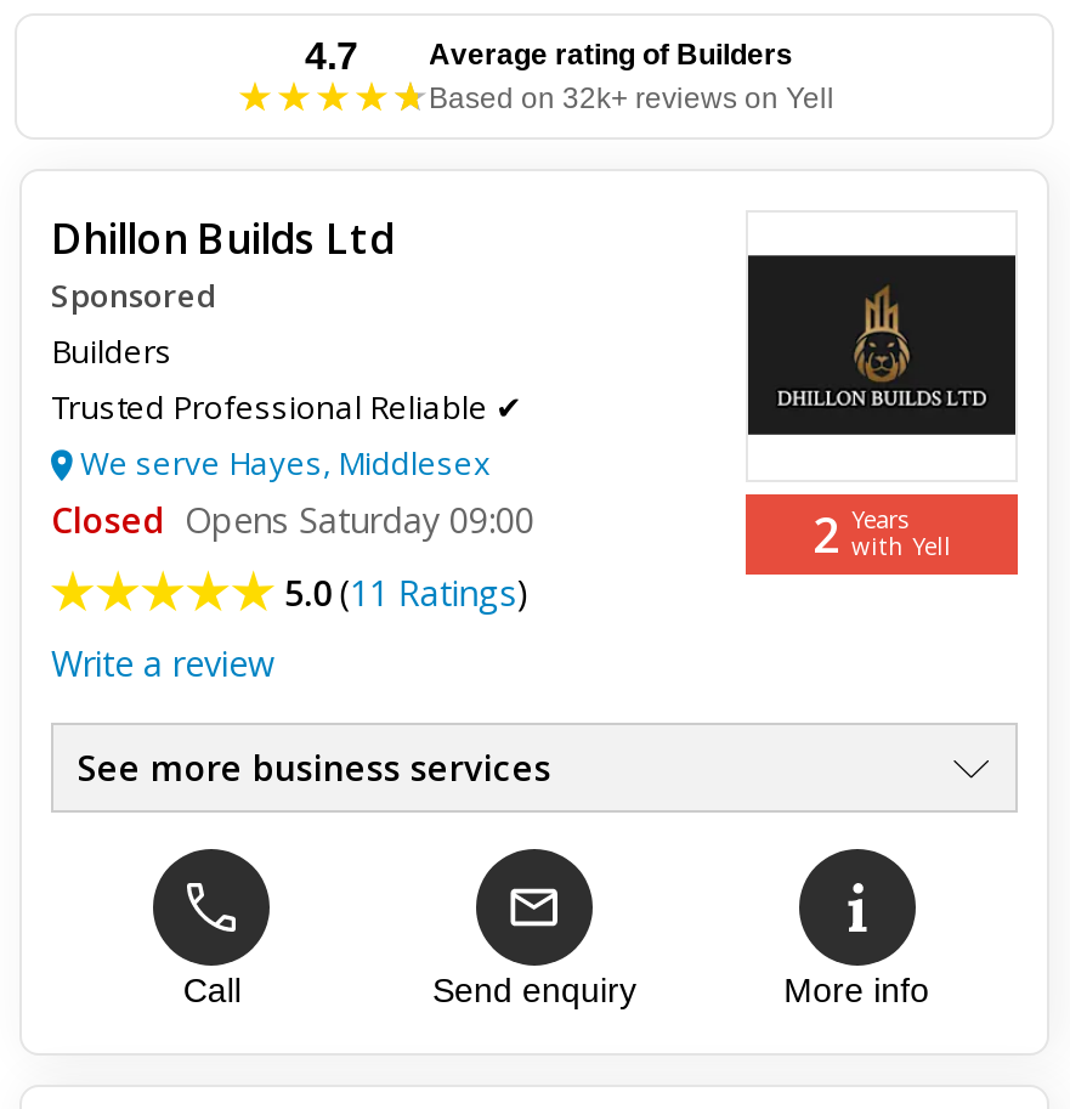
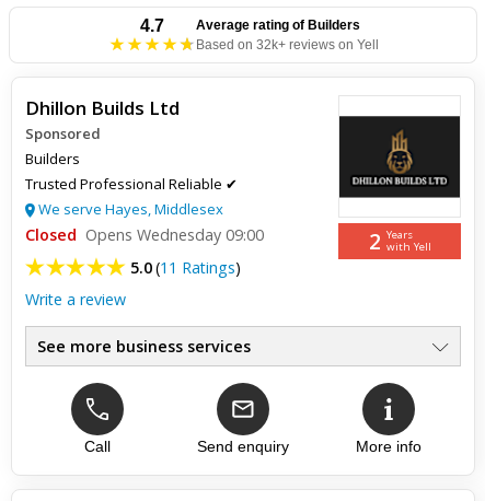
- Closed Opens Saturday 09:00
+ Closed Opens Wednesday 09:00
